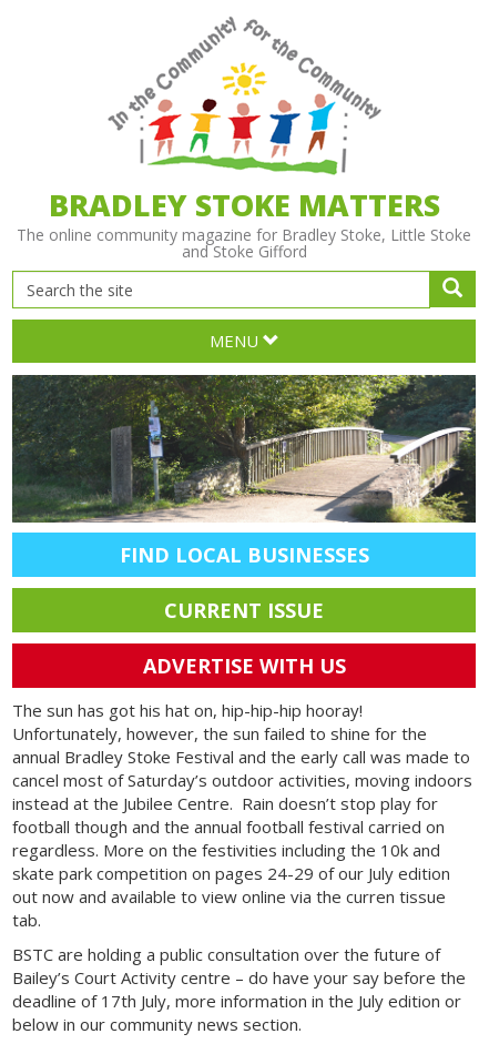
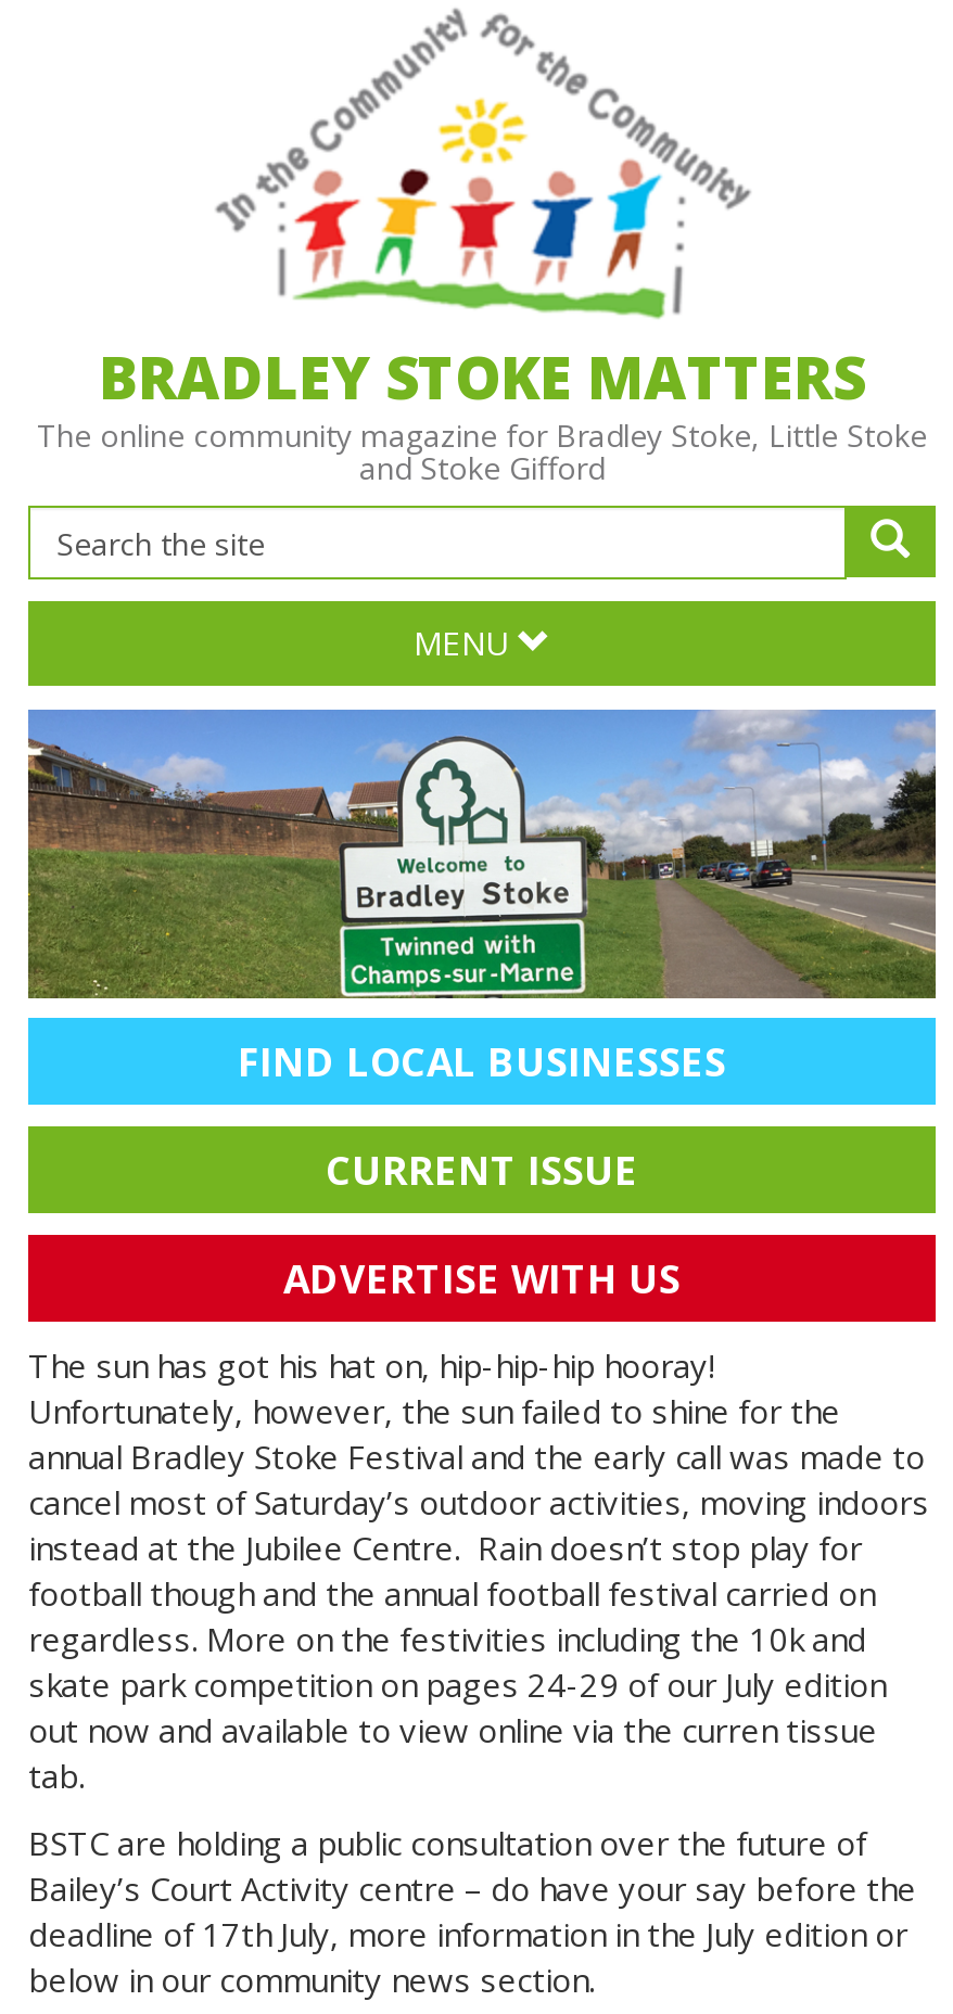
- [image]
+ [image]
